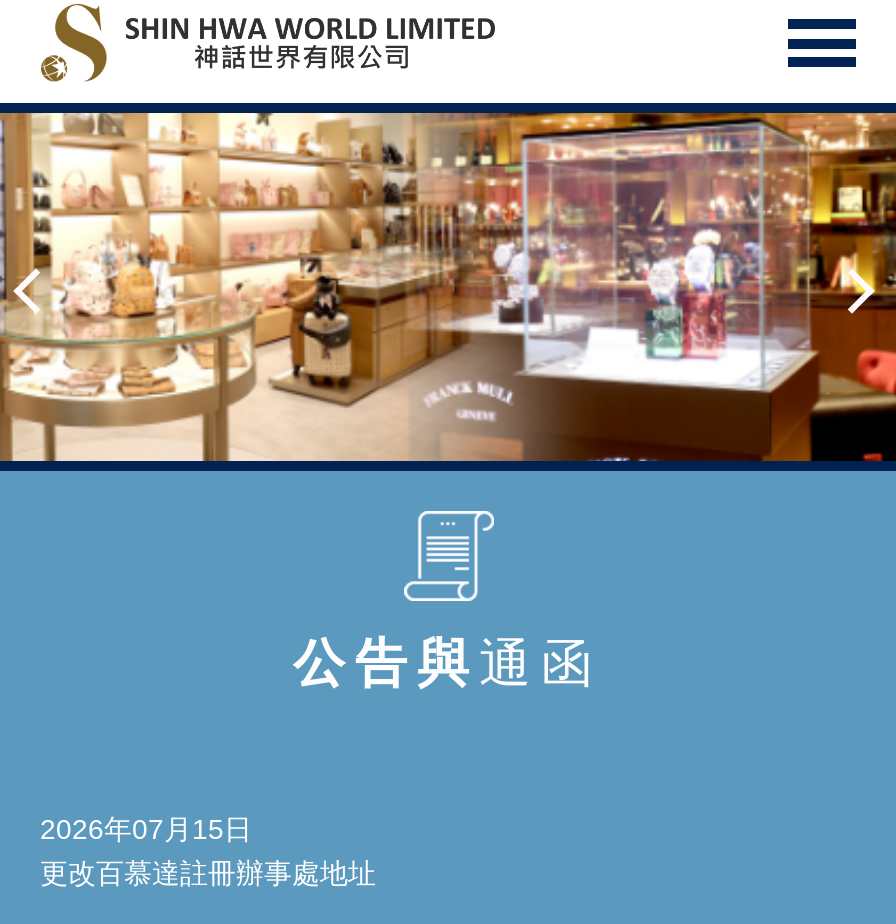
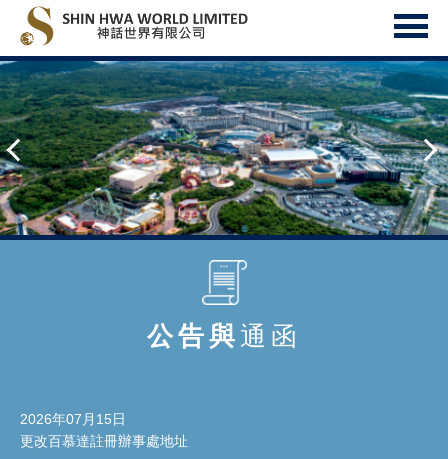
- [image]
+ [image]
